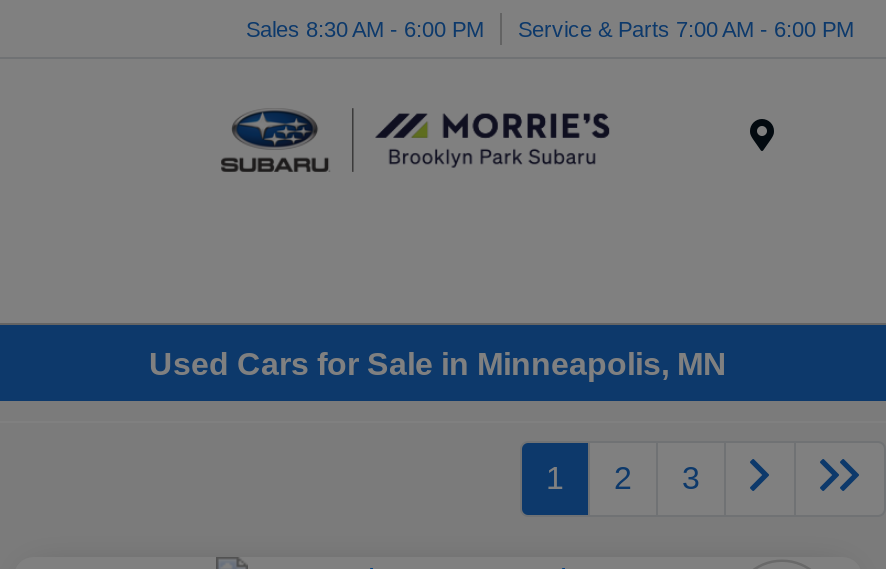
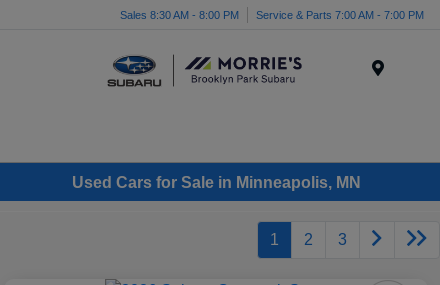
- Sales 8:30 AM - 6:00 PM
+ Sales 8:30 AM - 8:00 PM

- Service & Parts 7:00 AM - 6:00 PM
+ Service & Parts 7:00 AM - 7:00 PM
